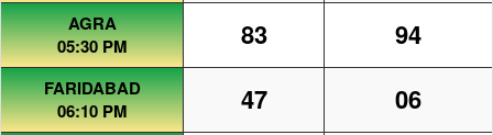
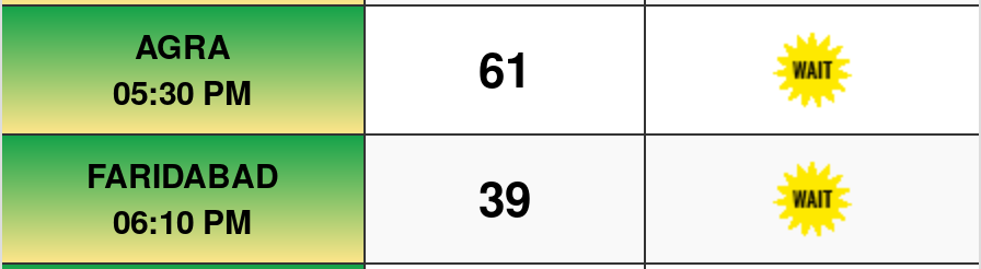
- 83
- 94
+ 61

- 47
- 06
+ 39
